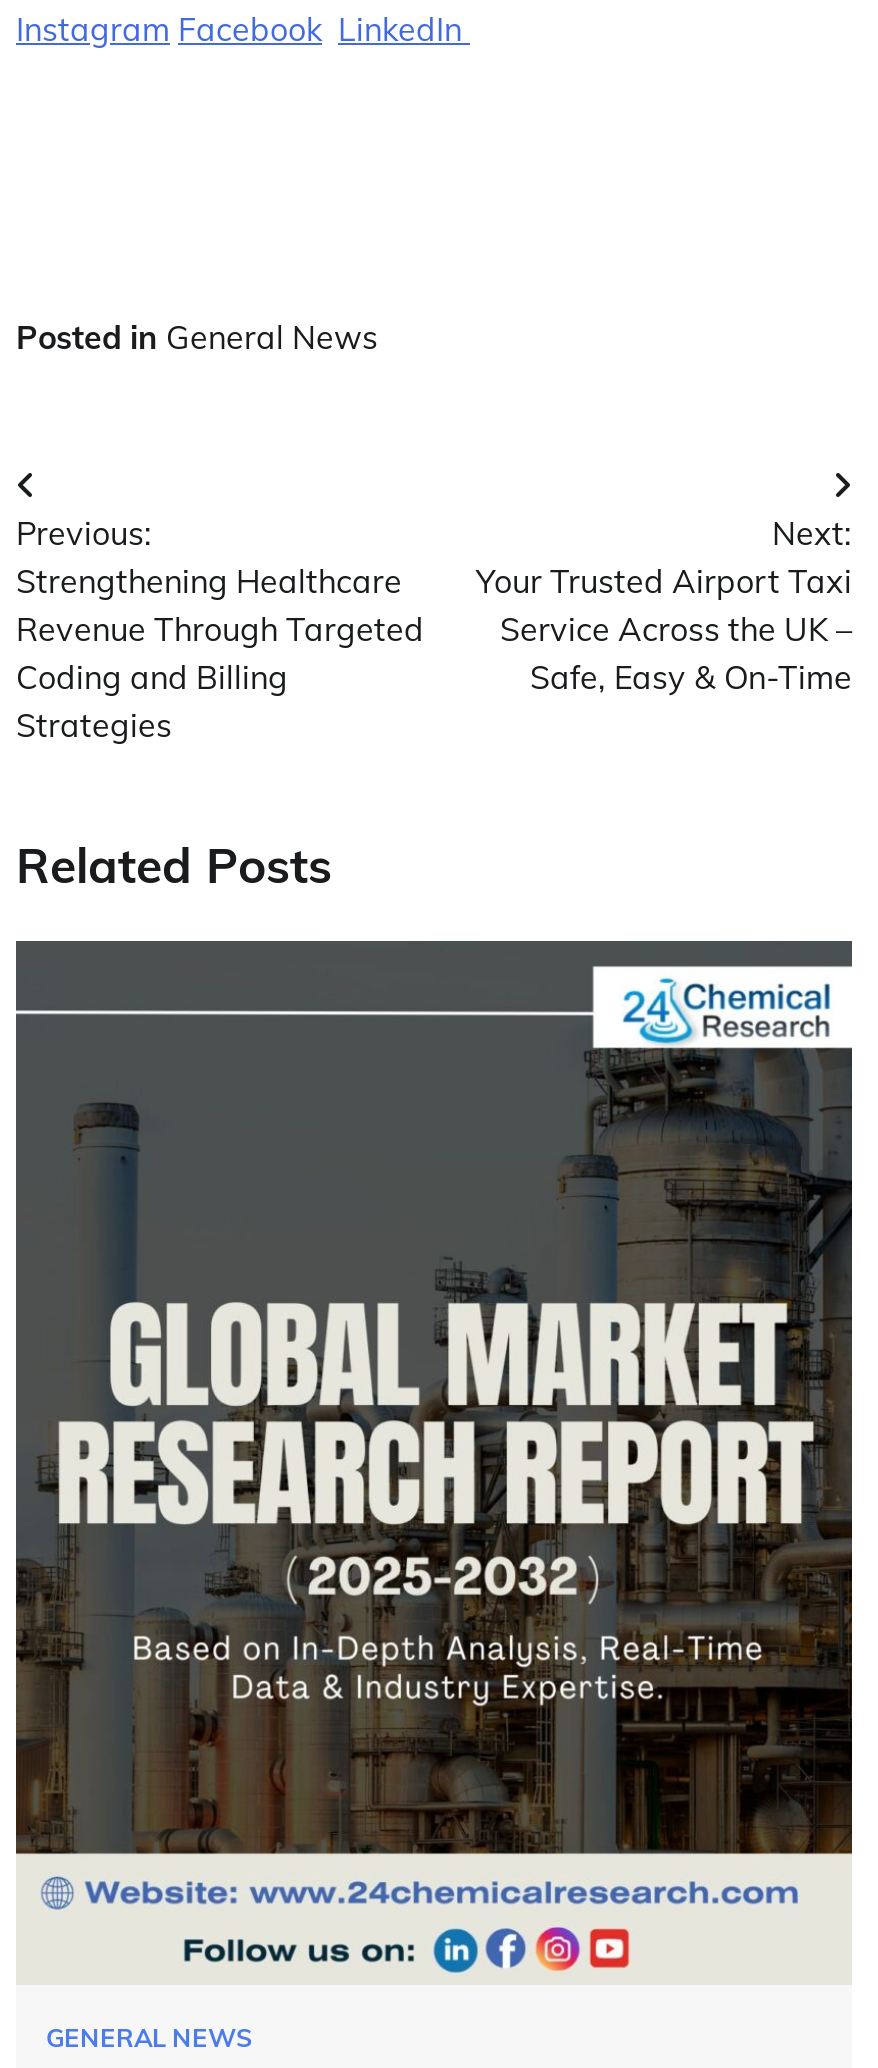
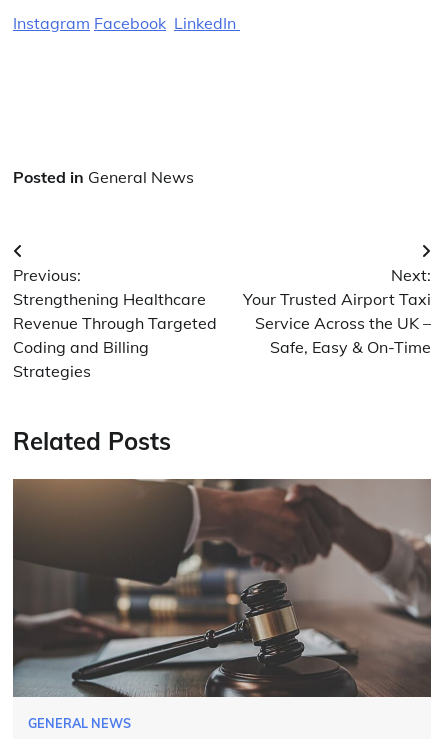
- [image]
+ [image]
